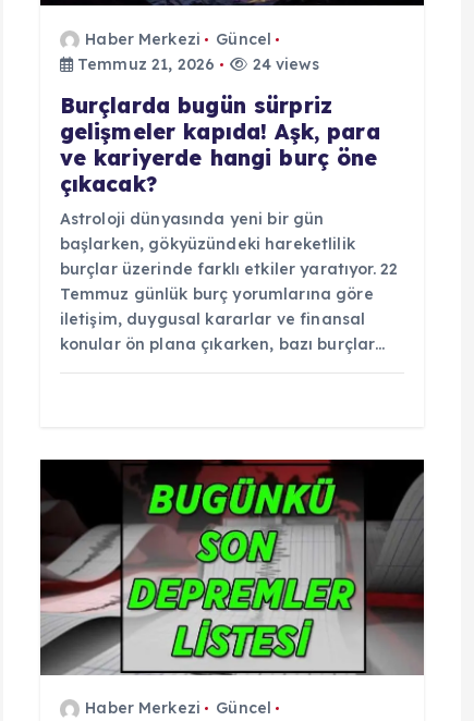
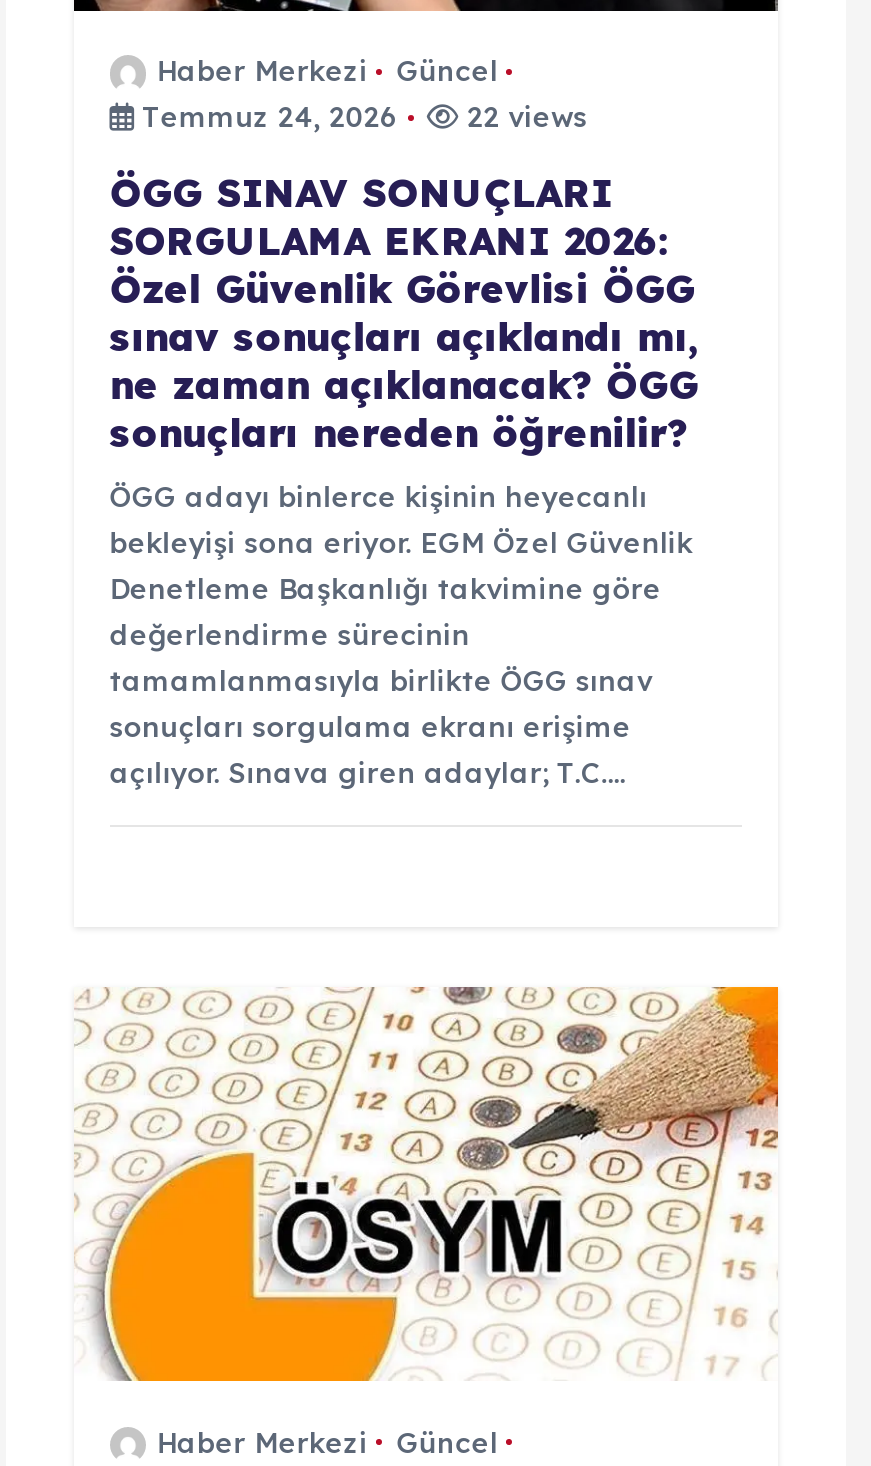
- Temmuz 21, 2026
- 24 views
+ Temmuz 24, 2026
+ 22 views

- Burçlarda bugün sürpriz
- gelişmeler kapıda! Aşk, para
- ve kariyerde hangi burç öne
- çıkacak?
+ ÖGG SINAV SONUÇLARI
+ SORGULAMA EKRANI 2026:
+ Özel Güvenlik Görevlisi ÖGG
+ sınav sonuçları açıklandı mı,
+ ne zaman açıklanacak? ÖGG
+ sonuçları nereden öğrenilir?

- Astroloji dünyasında yeni bir gün
- başlarken, gökyüzündeki hareketlilik
- burçlar üzerinde farklı etkiler yaratıyor. 22
- Temmuz günlük burç yorumlarına göre
- iletişim, duygusal kararlar ve finansal
- konular ön plana çıkarken, bazı burçlar…
+ ÖGG adayı binlerce kişinin heyecanlı
+ bekleyişi sona eriyor. EGM Özel Güvenlik
+ Denetleme Başkanlığı takvimine göre
+ değerlendirme sürecinin
+ tamamlanmasıyla birlikte ÖGG sınav
+ sonuçları sorgulama ekranı erişime
+ açılıyor. Sınava giren adaylar; T.C.…

- [image]
+ [image]
